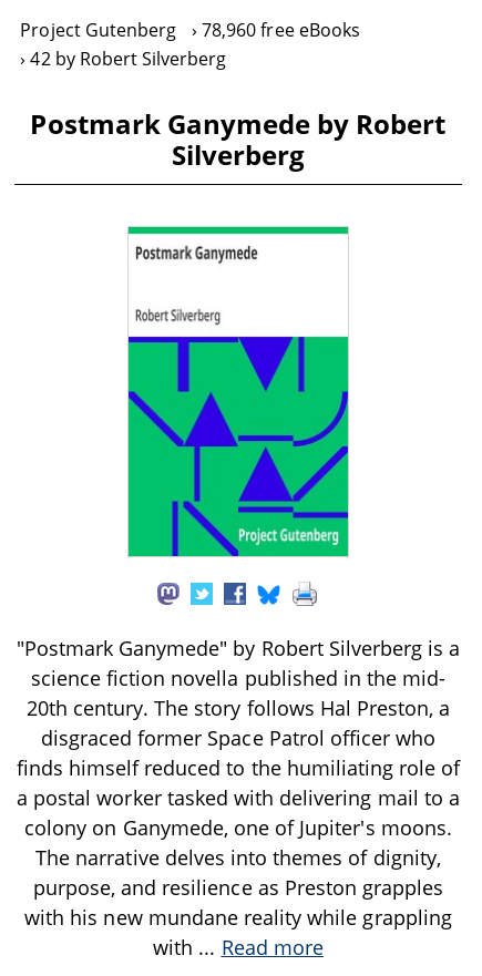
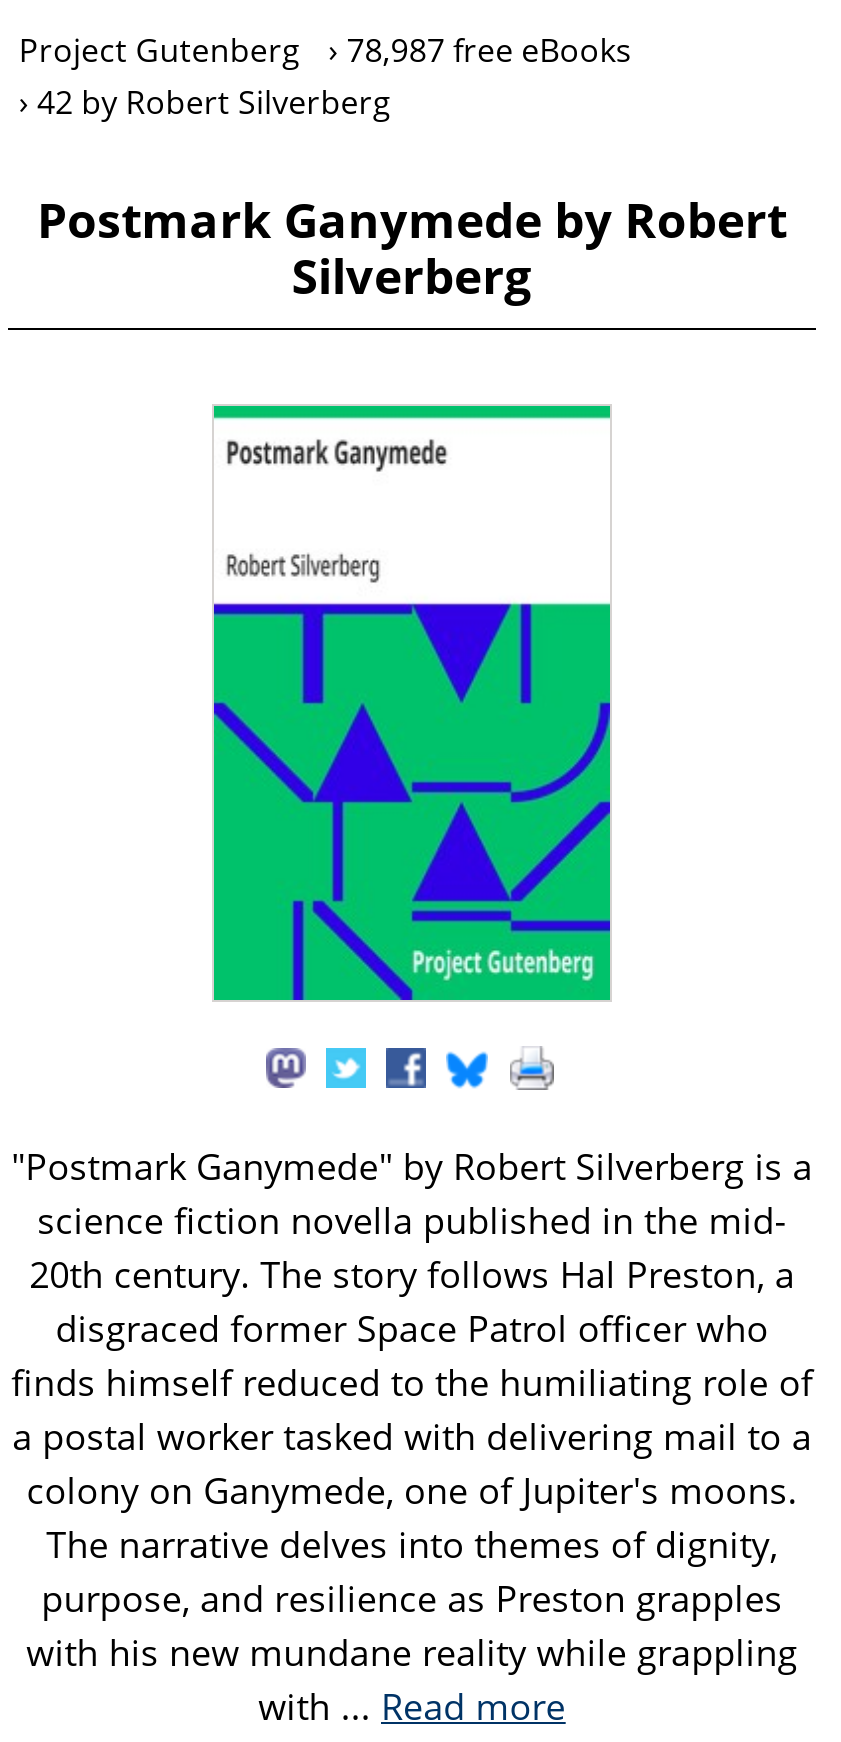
- Project Gutenberg 78,960 free eBooks
+ Project Gutenberg 78,987 free eBooks
